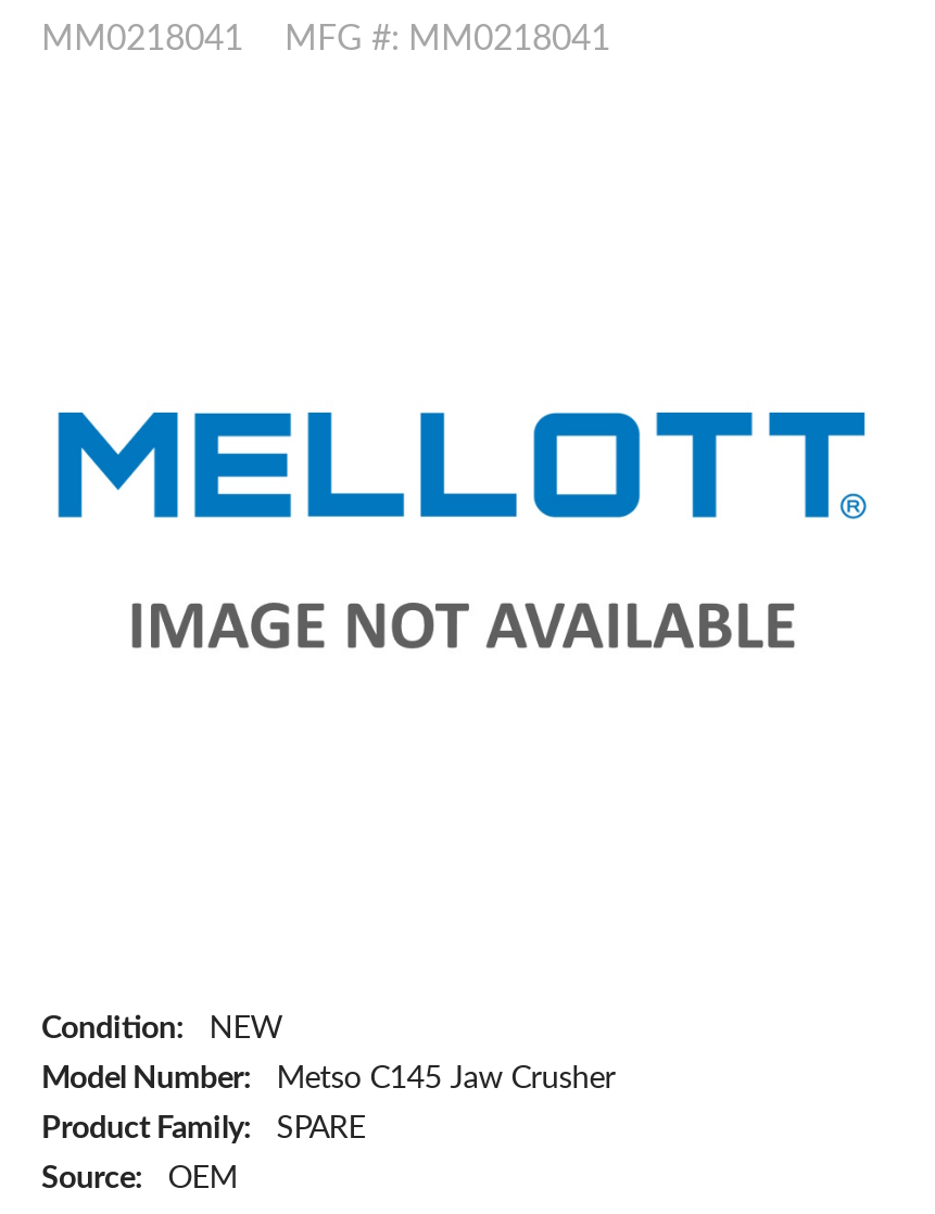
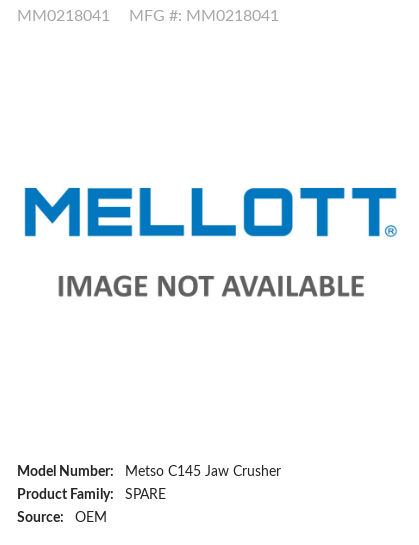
- Condition:
- NEW
